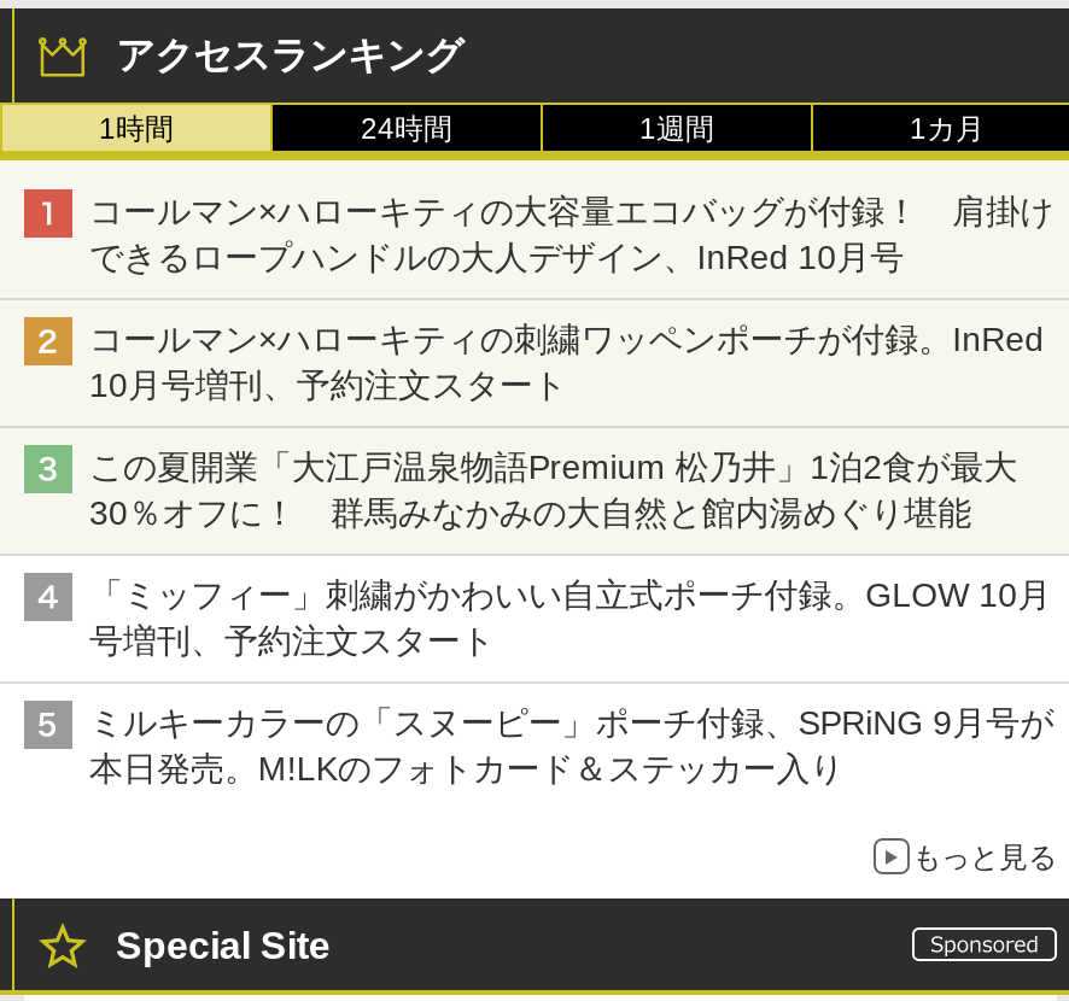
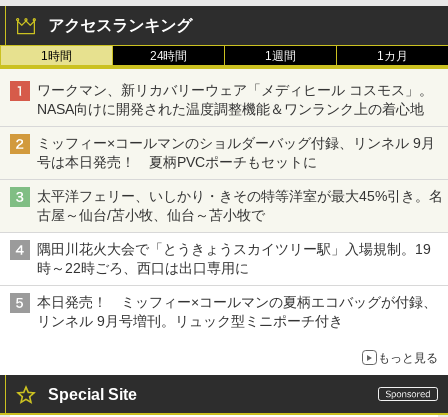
- コールマン×ハローキティの大容量エコバッグが付録！ 肩掛け
- できるロープハンドルの大人デザイン、InRed 10月号
+ ワークマン、新リカバリーウェア「メディヒール コスモス」。
+ NASA向けに開発された温度調整機能＆ワンランク上の着心地

- コールマン×ハローキティの刺繍ワッペンポーチが付録。InRed
- 10月号増刊、予約注文スタート
+ ミッフィー×コールマンのショルダーバッグ付録、リンネル 9月
+ 号は本日発売！ 夏柄PVCポーチもセットに

- この夏開業「大江戸温泉物語Premium 松乃井」1泊2食が最大
- 30％オフに！ 群馬みなかみの大自然と館内湯めぐり堪能
+ 太平洋フェリー、いしかり・きその特等洋室が最大45%引き。名
+ 古屋～仙台/苫小牧、仙台～苫小牧で

- 「ミッフィー」刺繍がかわいい自立式ポーチ付録。GLOW 10月
- 号増刊、予約注文スタート
+ 隅田川花火大会で「とうきょうスカイツリー駅」入場規制。19
+ 時～22時ごろ、西口は出口専用に

- ミルキーカラーの「スヌーピー」ポーチ付録、SPRiNG 9月号が
- 本日発売。M!LKのフォトカード＆ステッカー入り
+ 本日発売！ ミッフィー×コールマンの夏柄エコバッグが付録、
+ リンネル 9月号増刊。リュック型ミニポーチ付き
